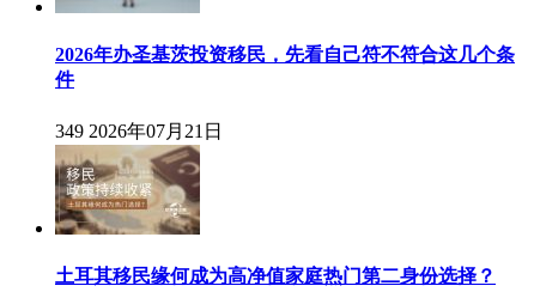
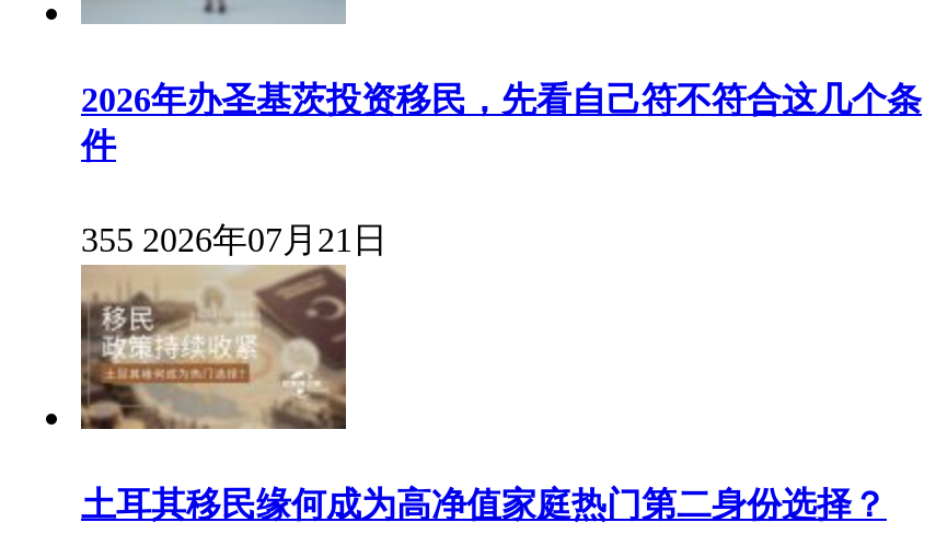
- 349 2026年07月21日
+ 355 2026年07月21日
